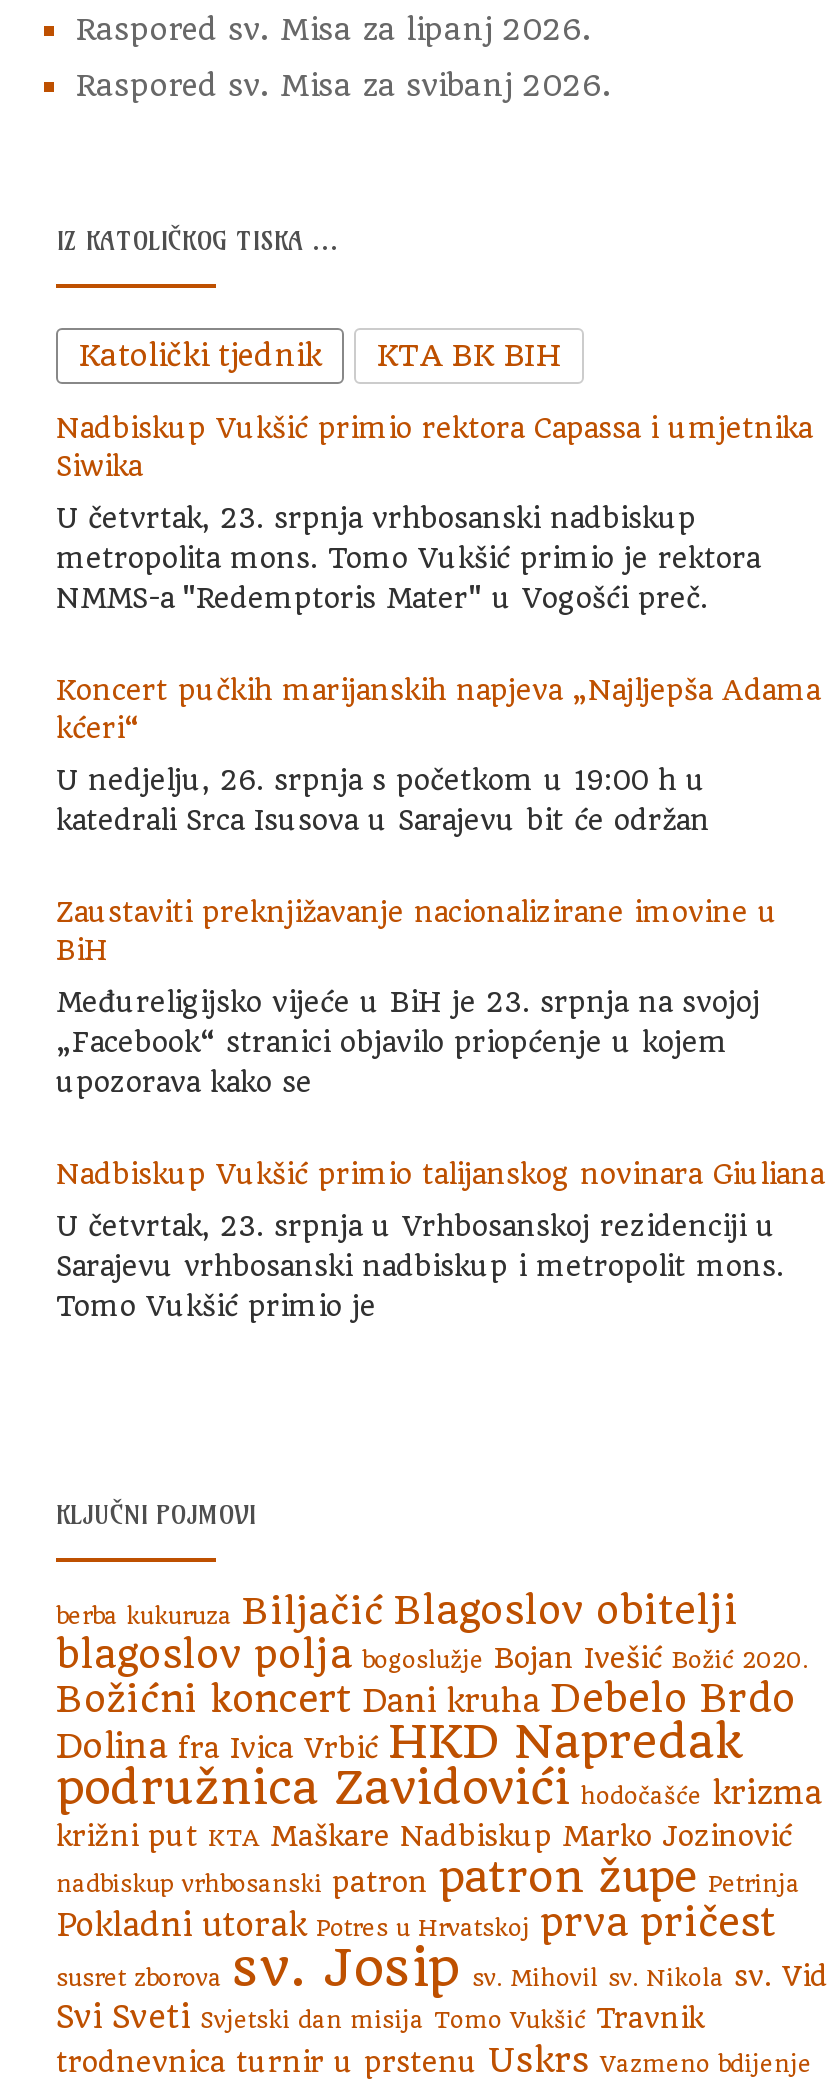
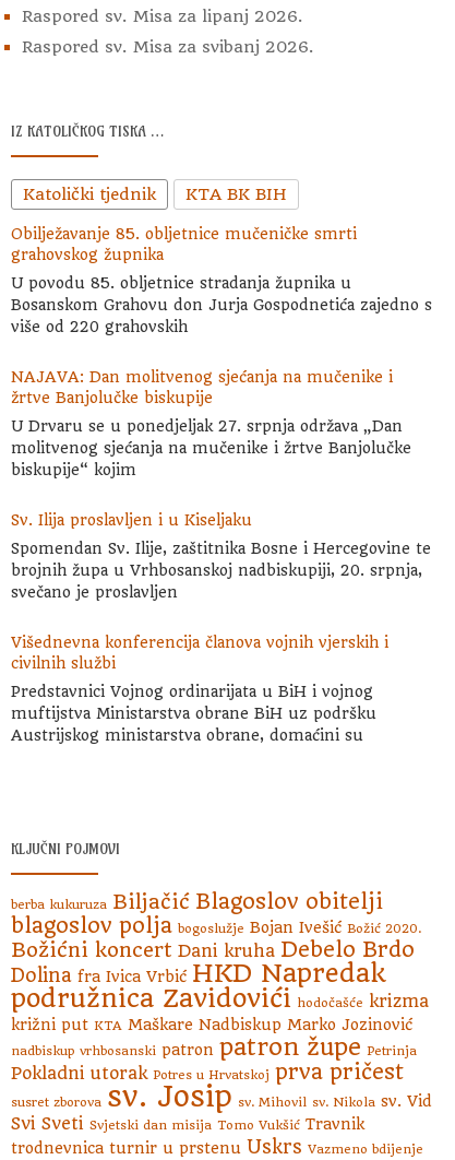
- Nadbiskup Vukšić primio rektora Capassa i umjetnika
- Siwika
+ Obilježavanje 85. obljetnice mučeničke smrti
+ grahovskog župnika

- U četvrtak, 23. srpnja vrhbosanski nadbiskup
- metropolita mons. Tomo Vukšić primio je rektora
- NMMS-a "Redemptoris Mater" u Vogošći preč.
+ U povodu 85. obljetnice stradanja župnika u
+ Bosanskom Grahovu don Jurja Gospodnetića zajedno s
+ više od 220 grahovskih

- Koncert pučkih marijanskih napjeva „Najljepša Adama
- kćeri“
+ NAJAVA: Dan molitvenog sjećanja na mučenike i
+ žrtve Banjolučke biskupije

- U nedjelju, 26. srpnja s početkom u 19:00 h u
- katedrali Srca Isusova u Sarajevu bit će održan
+ U Drvaru se u ponedjeljak 27. srpnja održava „Dan
+ molitvenog sjećanja na mučenike i žrtve Banjolučke
+ biskupije“ kojim

- Zaustaviti preknjižavanje nacionalizirane imovine u
- BiH
+ Sv. Ilija proslavljen i u Kiseljaku

- Međureligijsko vijeće u BiH je 23. srpnja na svojoj
- „Facebook“ stranici objavilo priopćenje u kojem
- upozorava kako se
+ Spomendan Sv. Ilije, zaštitnika Bosne i Hercegovine te
+ brojnih župa u Vrhbosanskoj nadbiskupiji, 20. srpnja,
+ svečano je proslavljen

- Nadbiskup Vukšić primio talijanskog novinara Giuliana
+ Višednevna konferencija članova vojnih vjerskih i
+ civilnih službi

- U četvrtak, 23. srpnja u Vrhbosanskoj rezidenciji u
- Sarajevu vrhbosanski nadbiskup i metropolit mons.
- Tomo Vukšić primio je
+ Predstavnici Vojnog ordinarijata u BiH i vojnog
+ muftijstva Ministarstva obrane BiH uz podršku
+ Austrijskog ministarstva obrane, domaćini su
